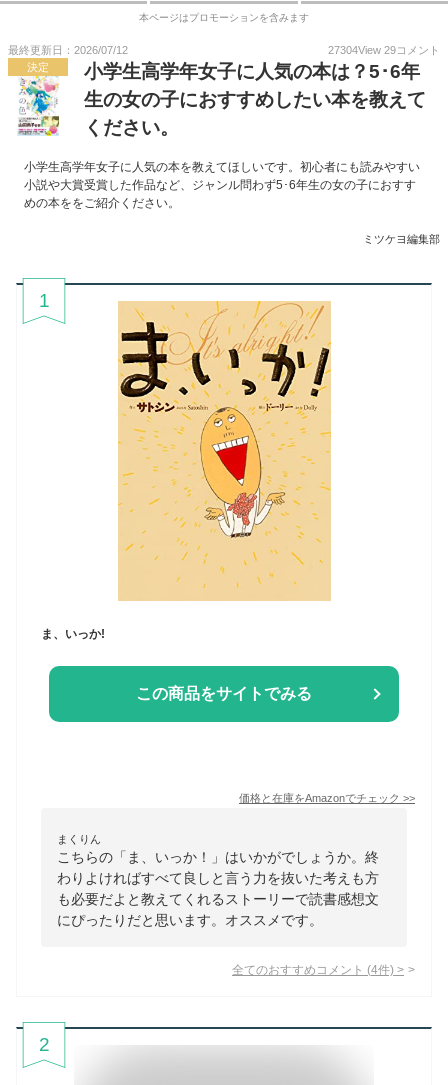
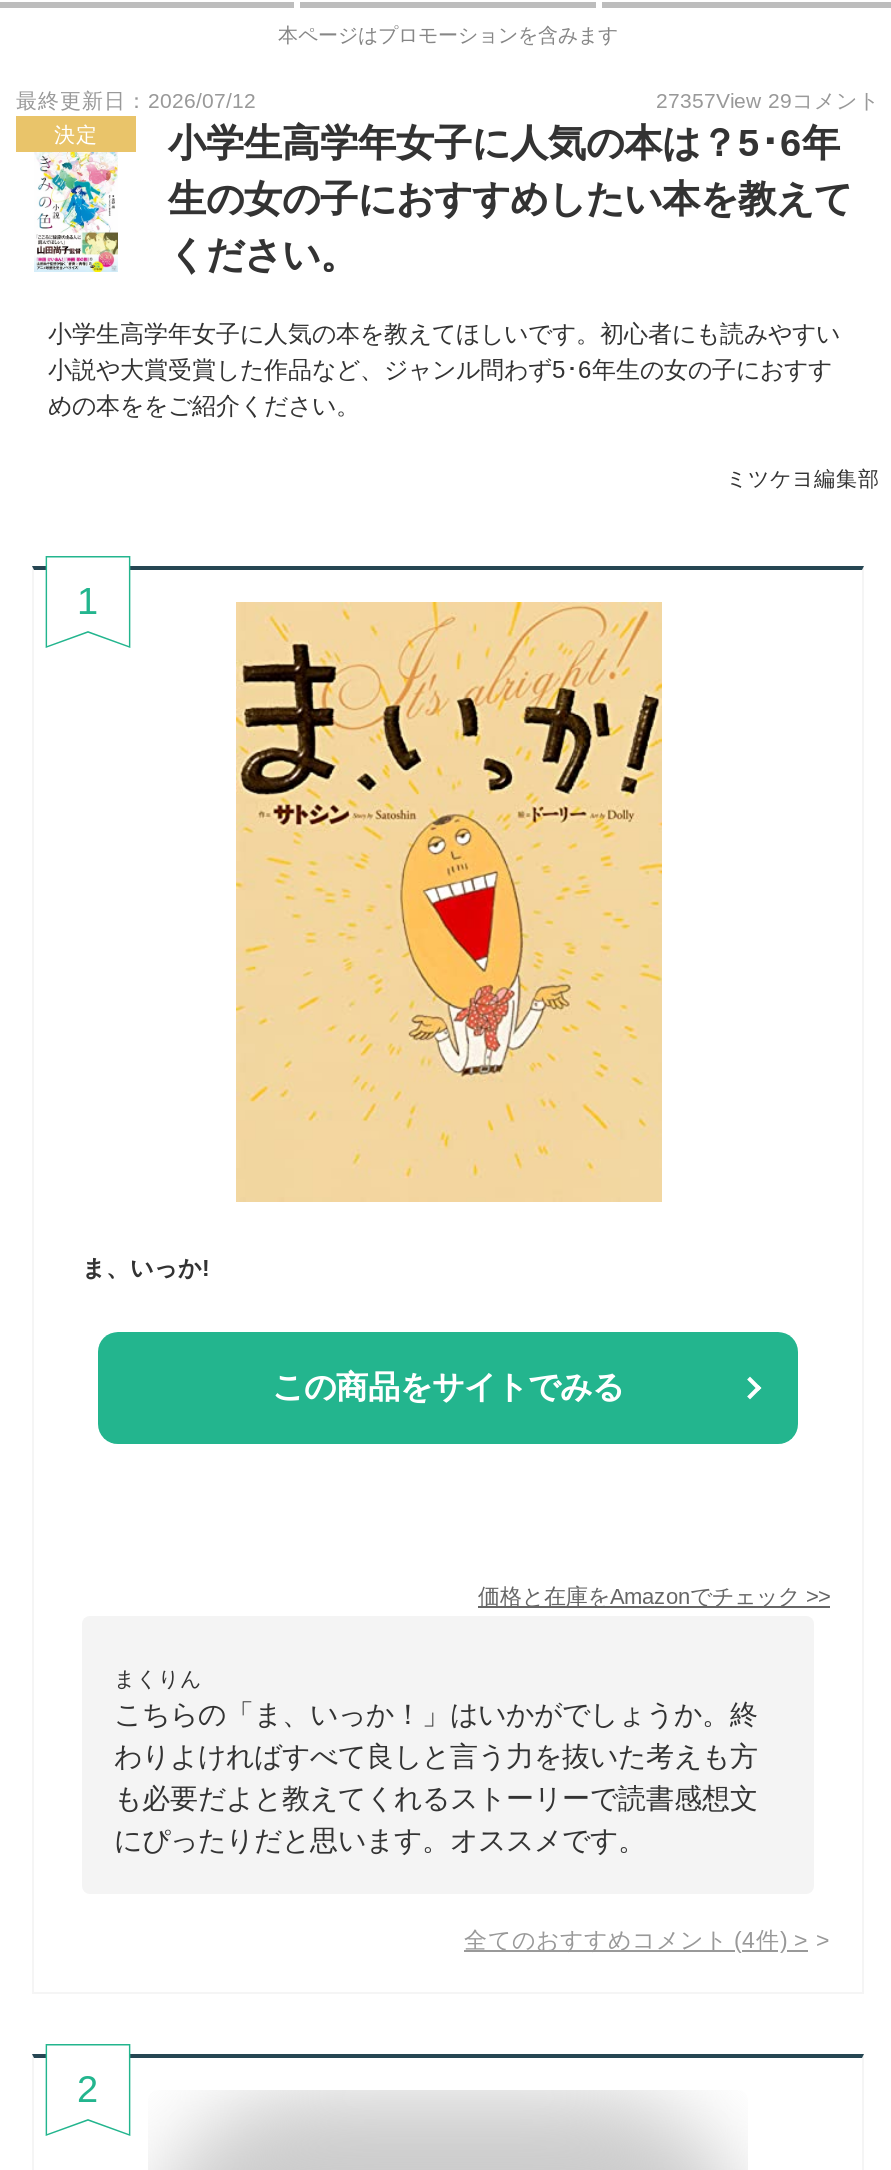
- 27304View 29コメント
+ 27357View 29コメント
